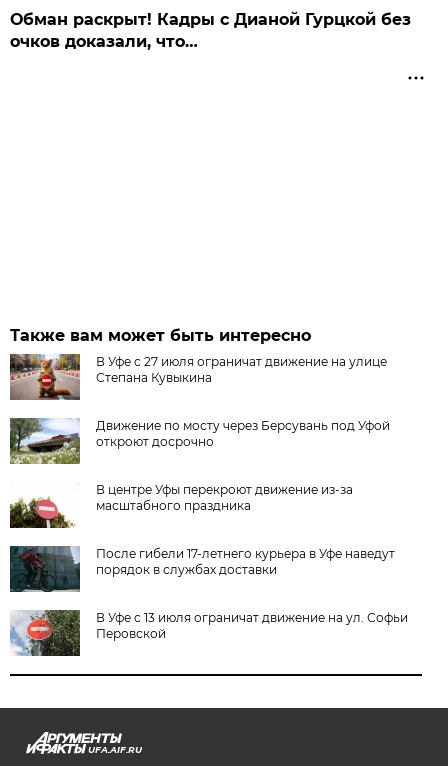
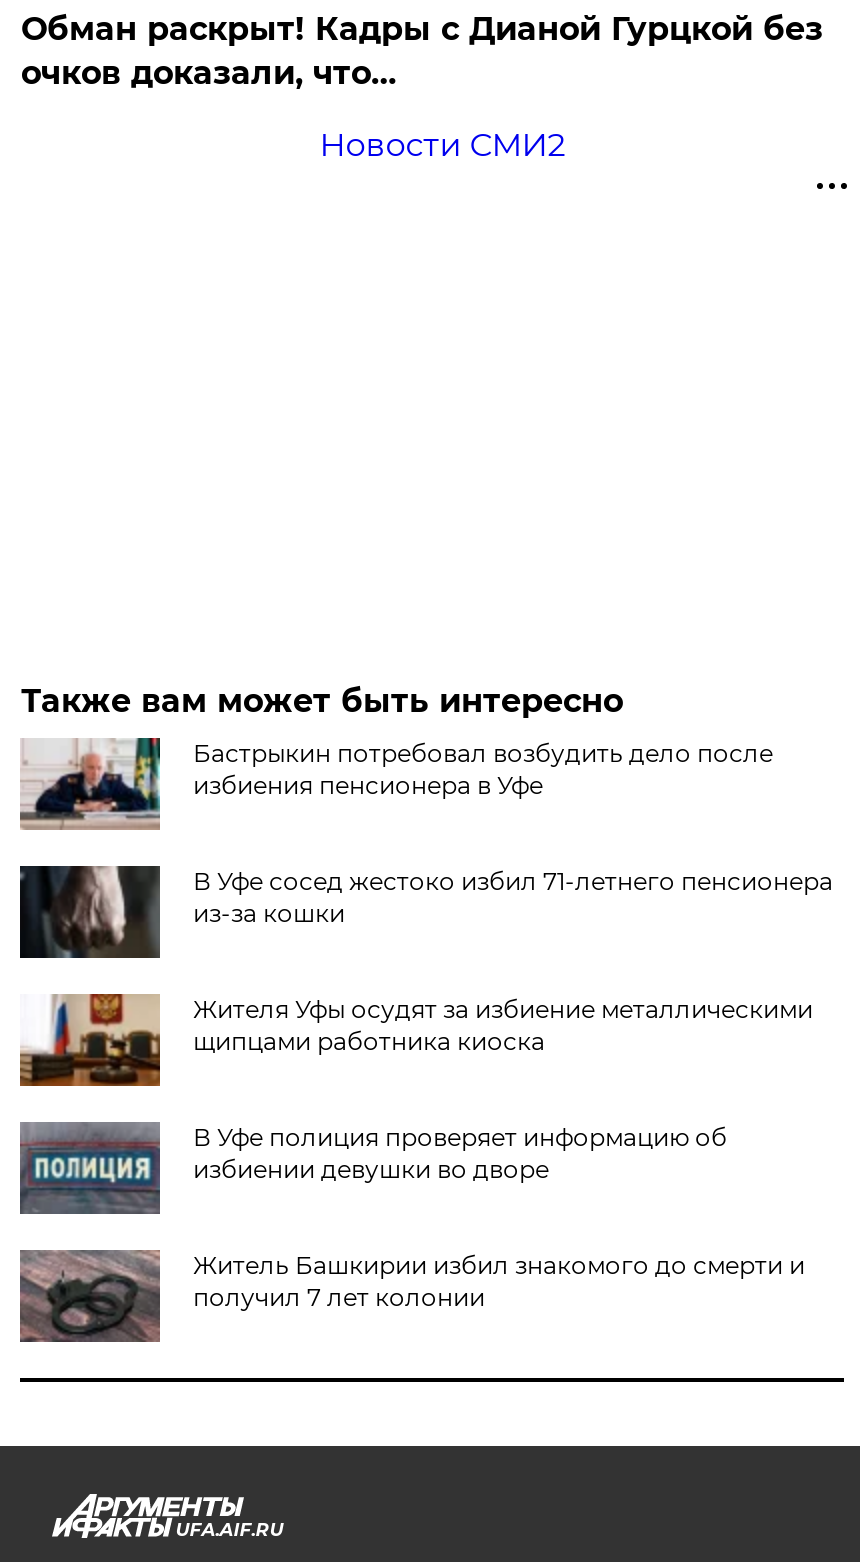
+ Новости СМИ2

- [image]
- В Уфе с 27 июля ограничат движение на улице
- Степана Кувыкина
+ [image]
+ Бастрыкин потребовал возбудить дело после
+ избиения пенсионера в Уфе

- [image]
- Движение по мосту через Берсувань под Уфой
- откроют досрочно
+ [image]
+ В Уфе сосед жестоко избил 71-летнего пенсионера
+ из-за кошки

- [image]
- В центре Уфы перекроют движение из-за
- масштабного праздника
+ [image]
+ Жителя Уфы осудят за избиение металлическими
+ щипцами работника киоска

- [image]
- После гибели 17-летнего курьера в Уфе наведут
- порядок в службах доставки
+ [image]
+ В Уфе полиция проверяет информацию об
+ избиении девушки во дворе

- [image]
- В Уфе с 13 июля ограничат движение на ул. Софьи
- Перовской
+ [image]
+ Житель Башкирии избил знакомого до смерти и
+ получил 7 лет колонии
